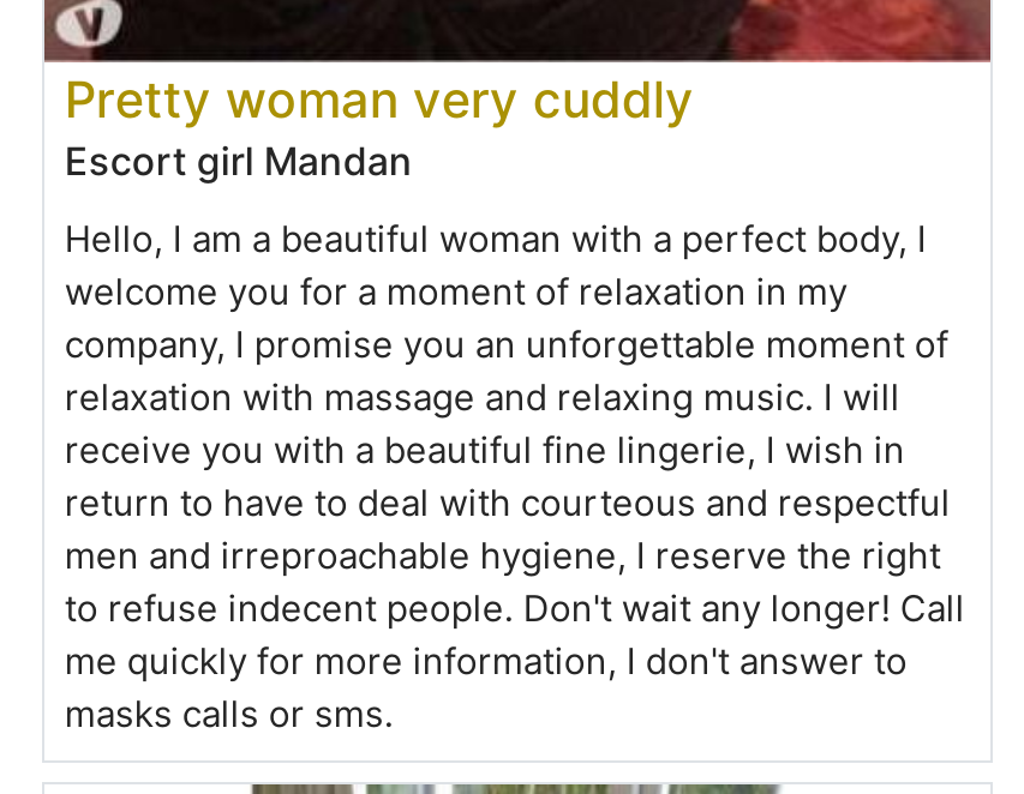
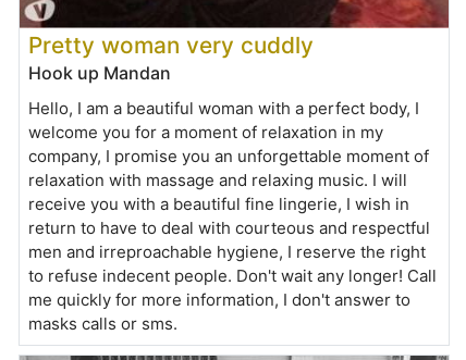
- Escort girl Mandan
+ Hook up Mandan
